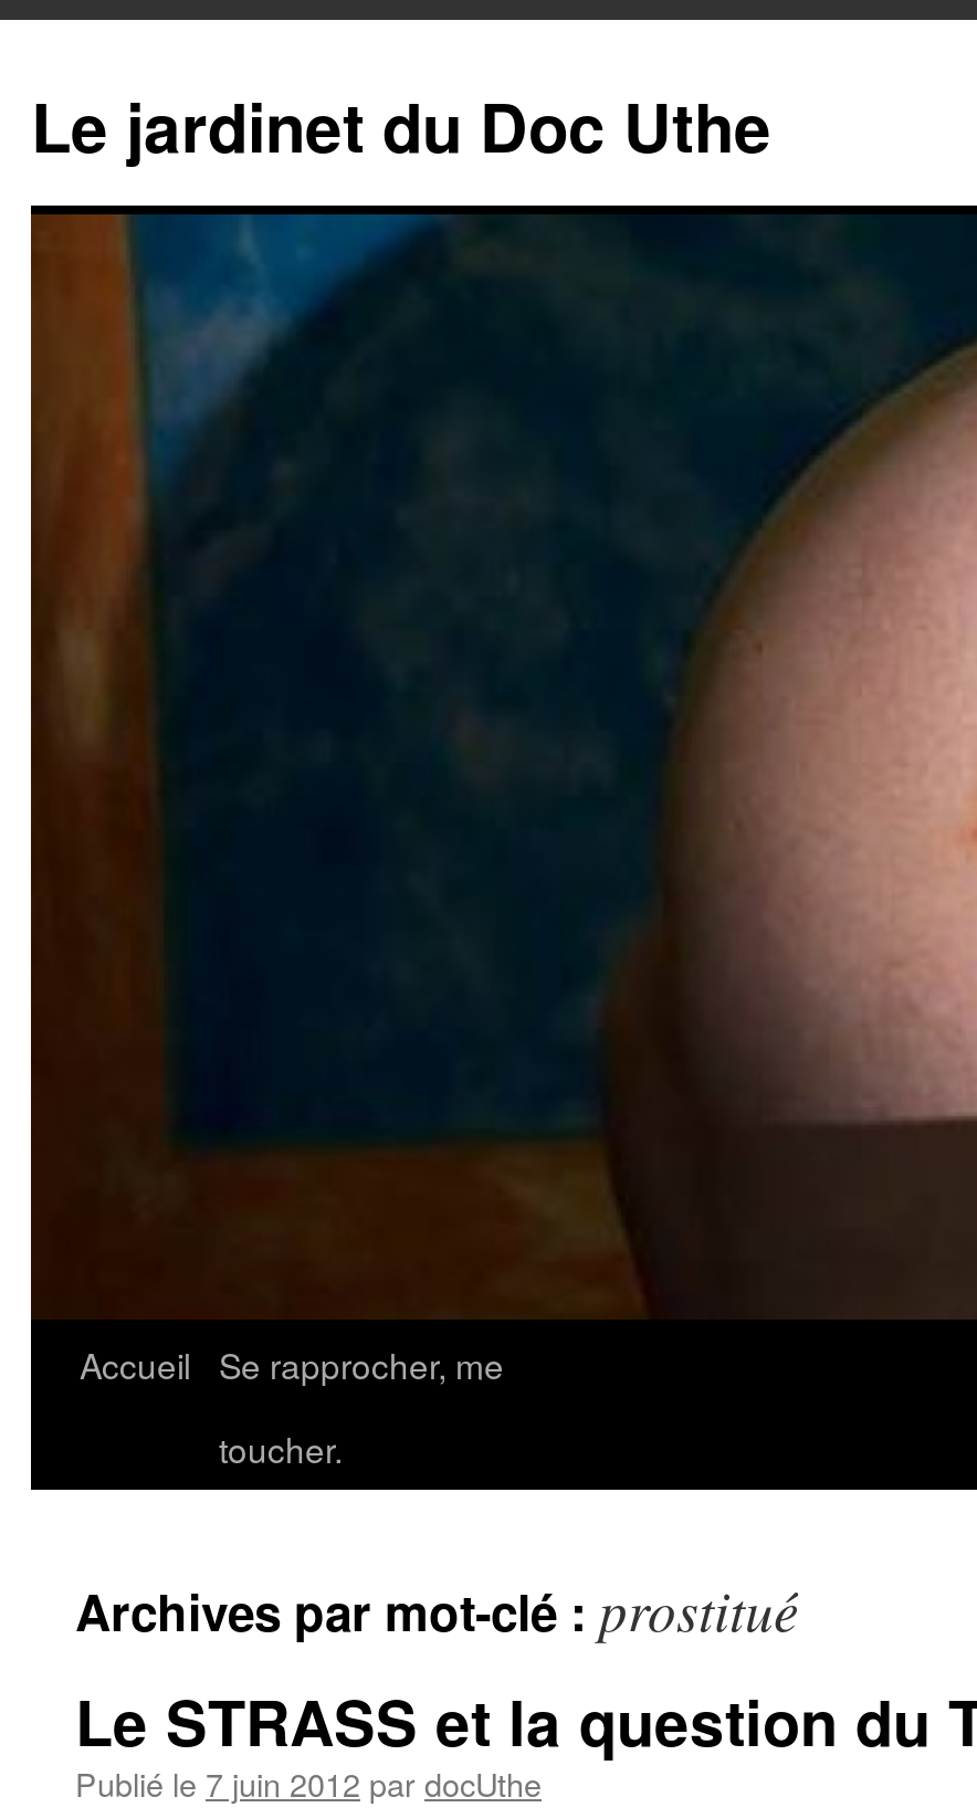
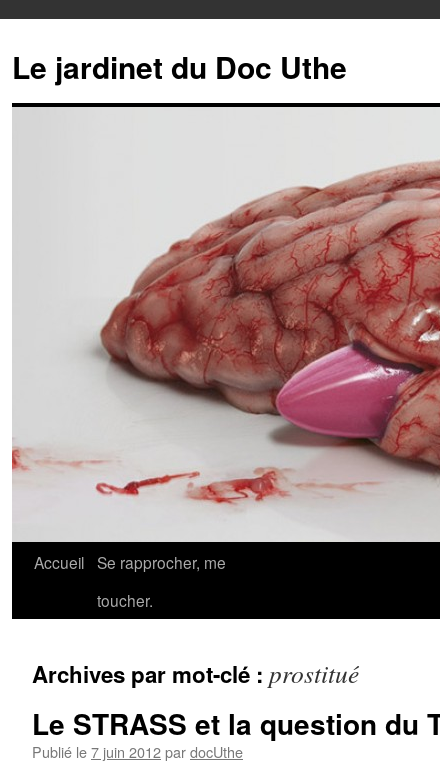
- [image]
+ [image]
